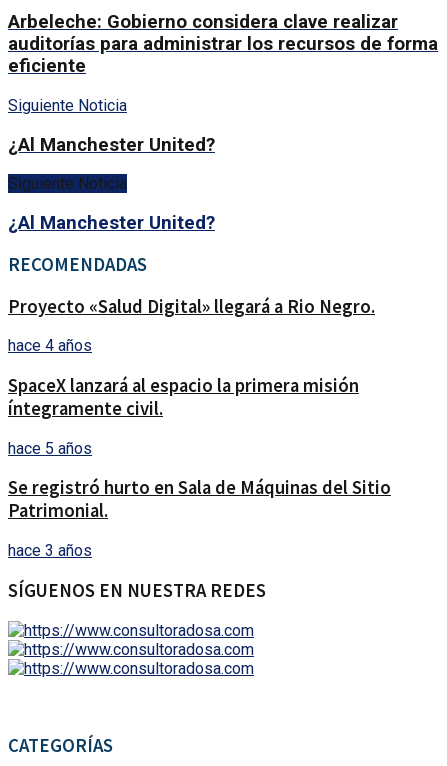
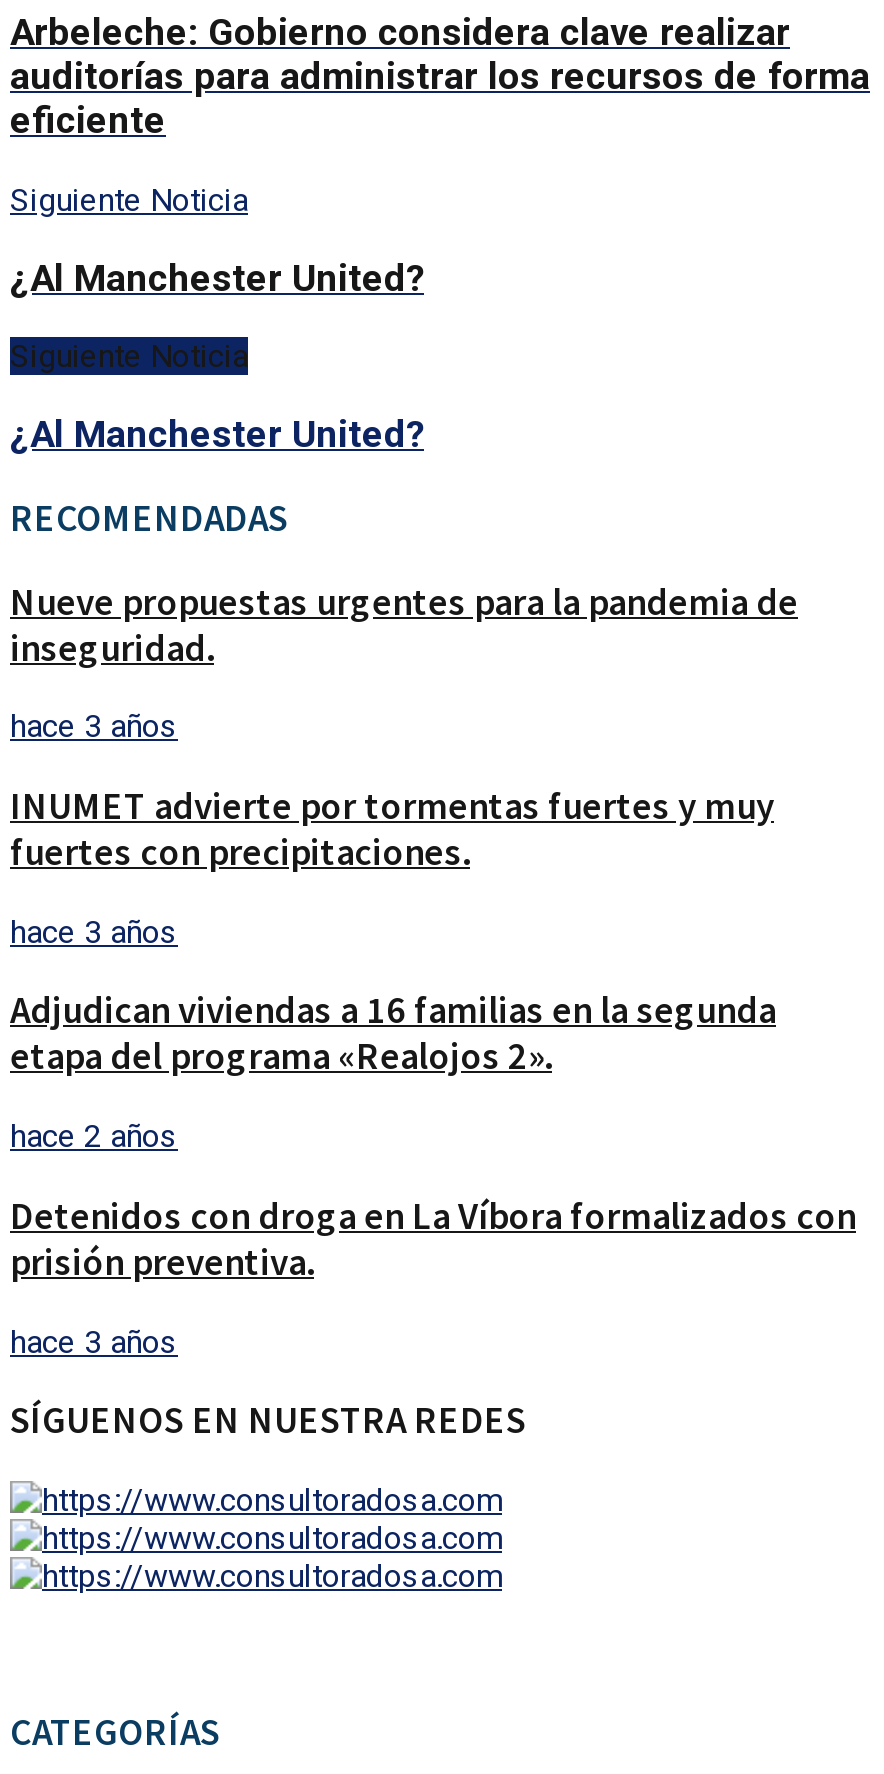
- Proyecto «Salud Digital» llegará a Rio Negro.
- hace 4 años
- SpaceX lanzará al espacio la primera misión
- íntegramente civil.
- hace 5 años
- Se registró hurto en Sala de Máquinas del Sitio
- Patrimonial.
+ Nueve propuestas urgentes para la pandemia de
+ inseguridad.
+ hace 3 años
+ INUMET advierte por tormentas fuertes y muy
+ fuertes con precipitaciones.
+ hace 3 años
+ Adjudican viviendas a 16 familias en la segunda
+ etapa del programa «Realojos 2».
+ hace 2 años
+ Detenidos con droga en La Víbora formalizados con
+ prisión preventiva.
